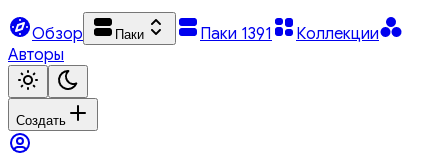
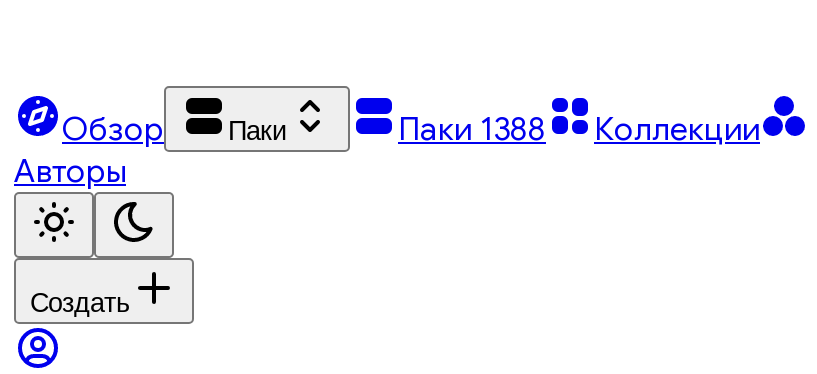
- Паки 1391 Коллекции
+ Паки 1388 Коллекции
